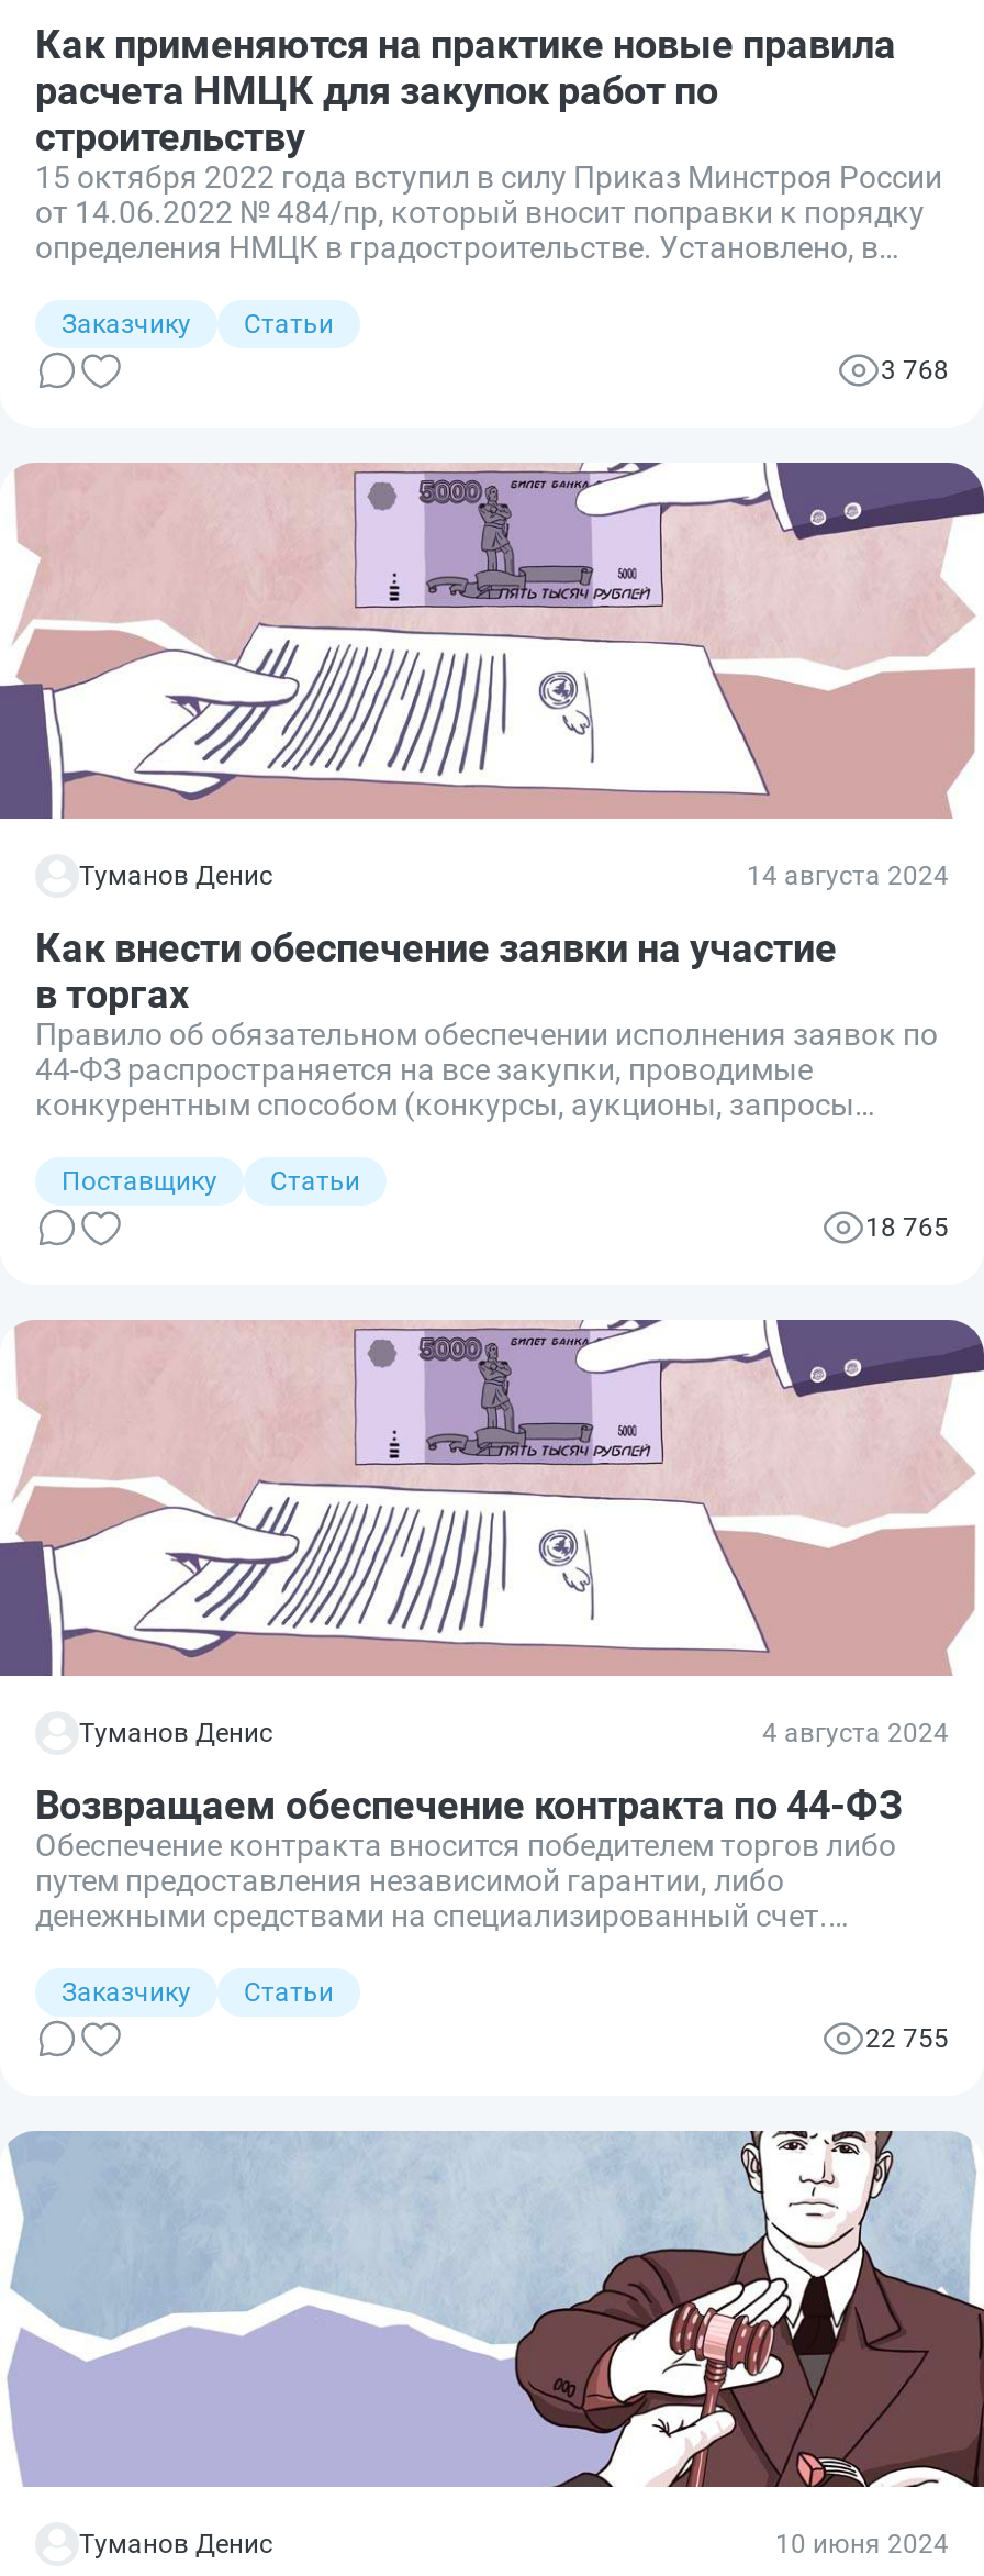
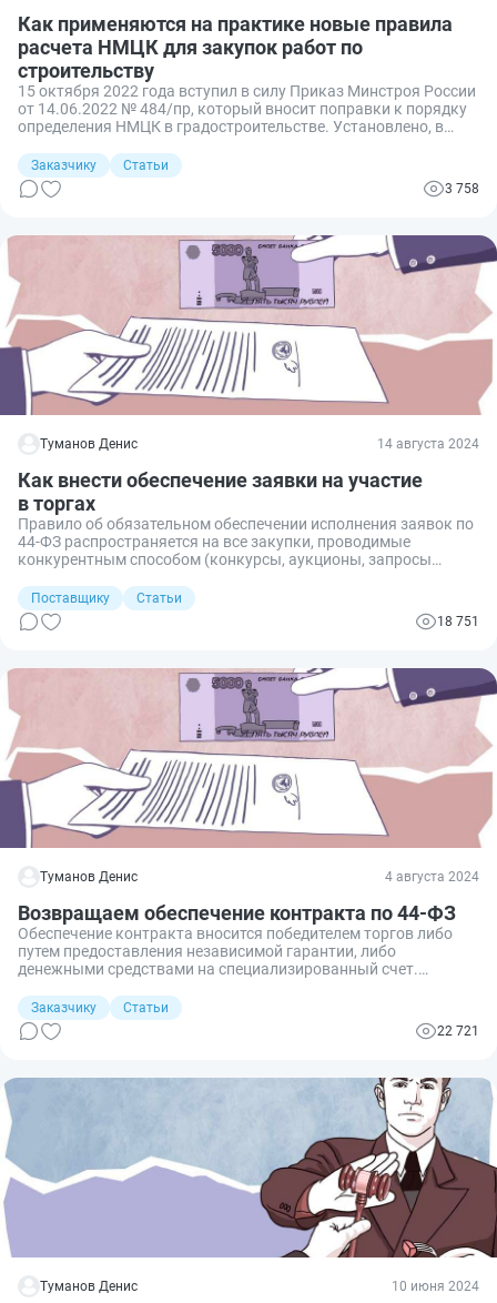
- 3 768
+ 3 758

- 18 765
+ 18 751

- 22 755
+ 22 721
